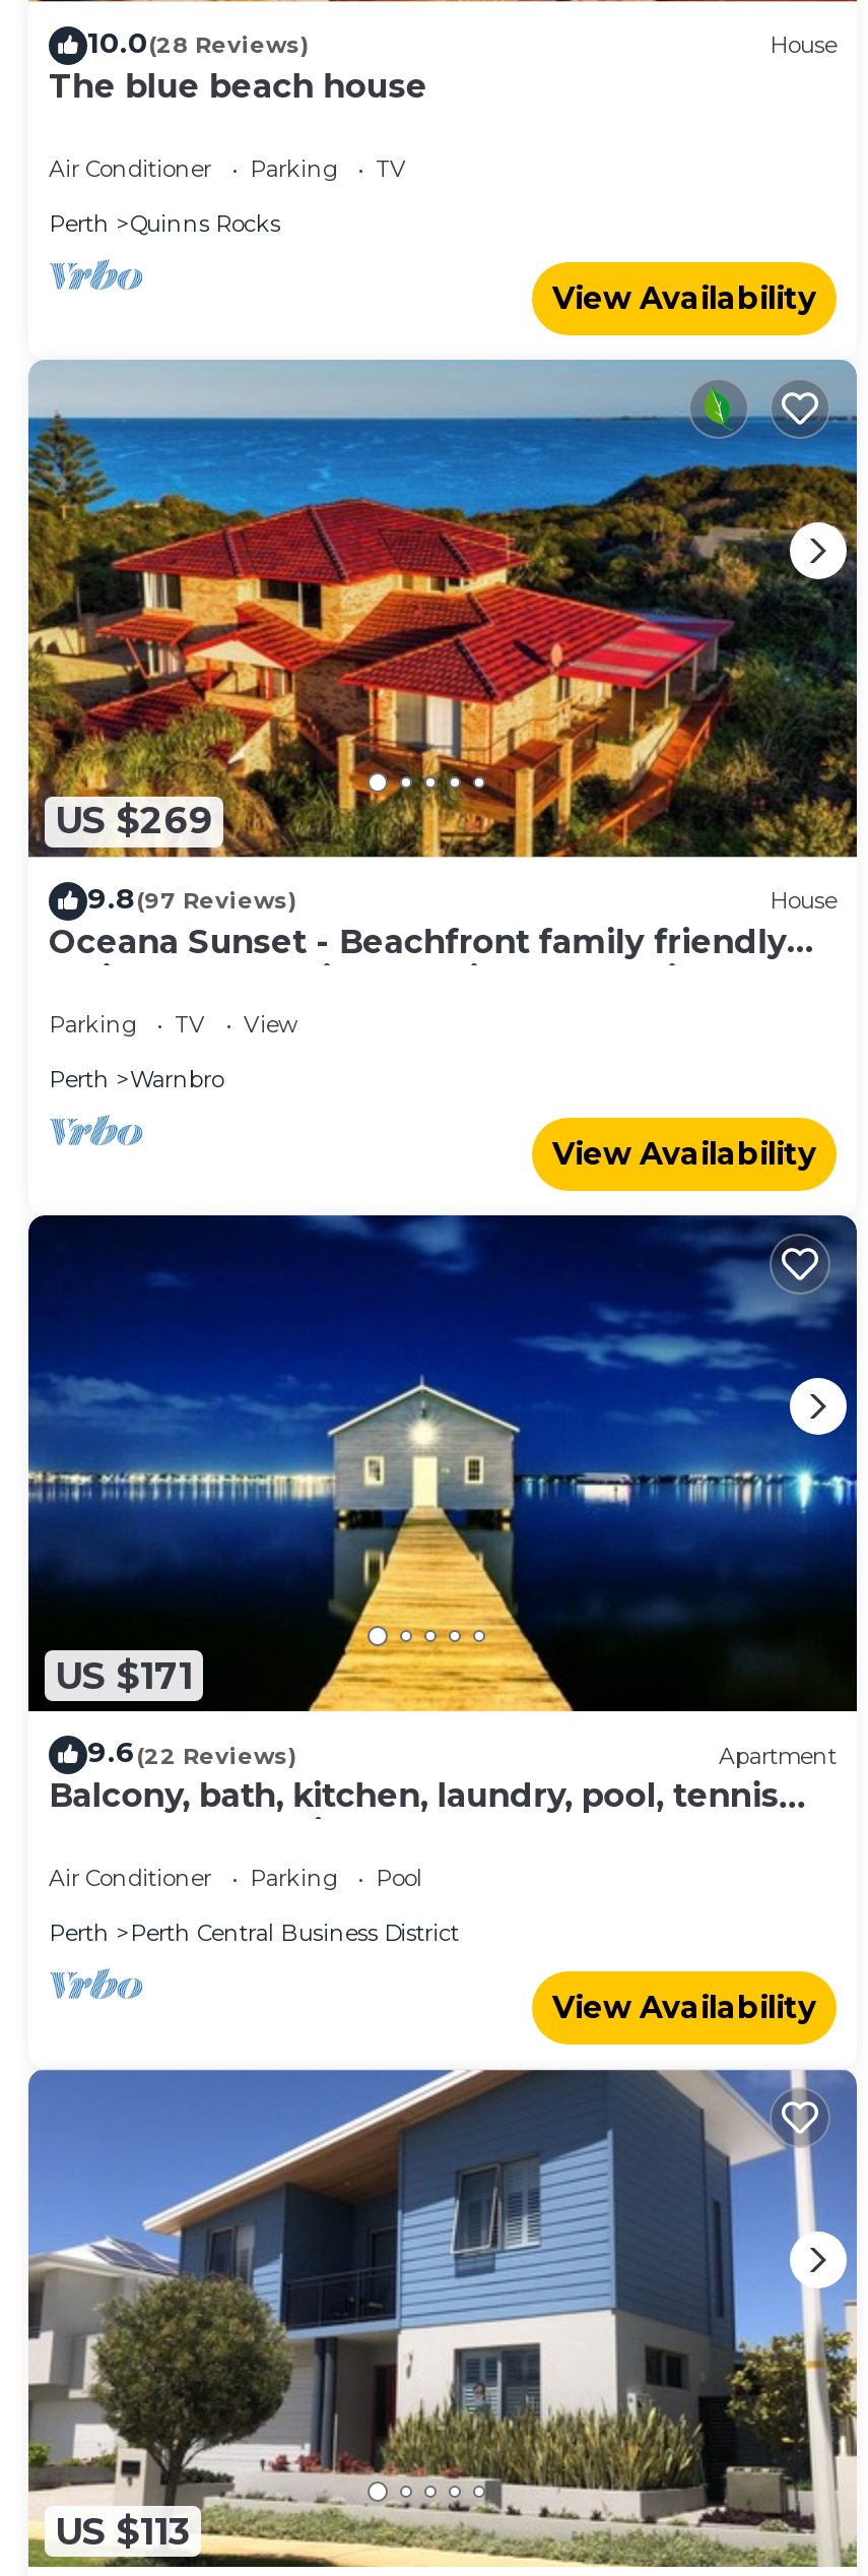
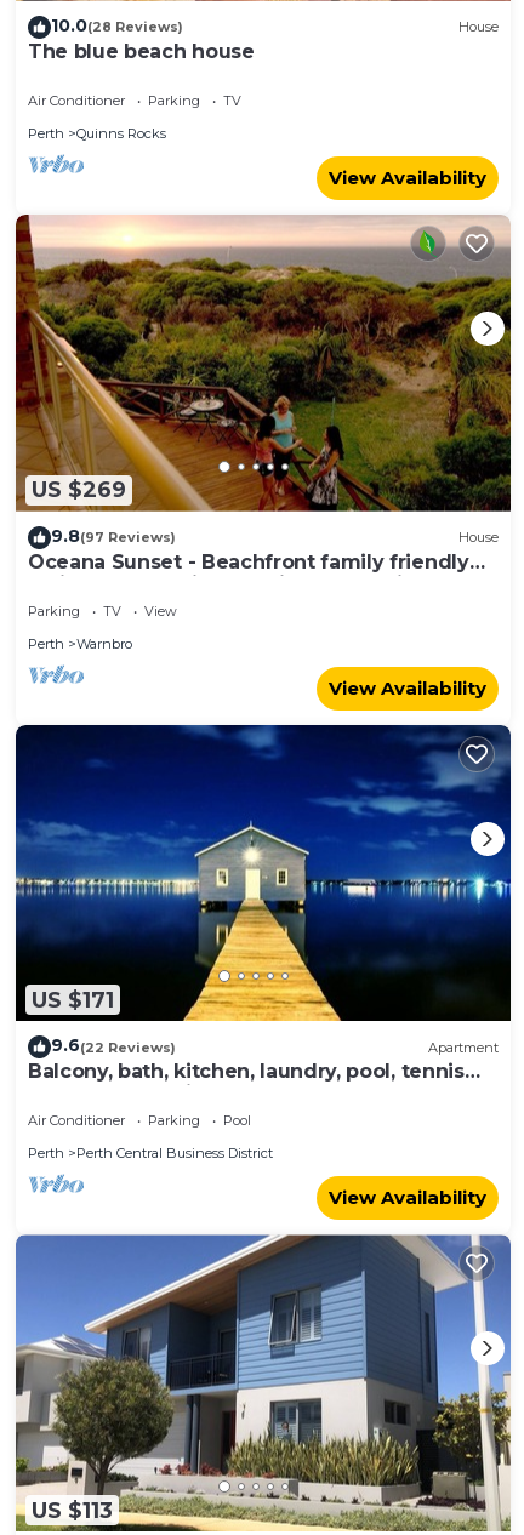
- [image]
+ [image]
